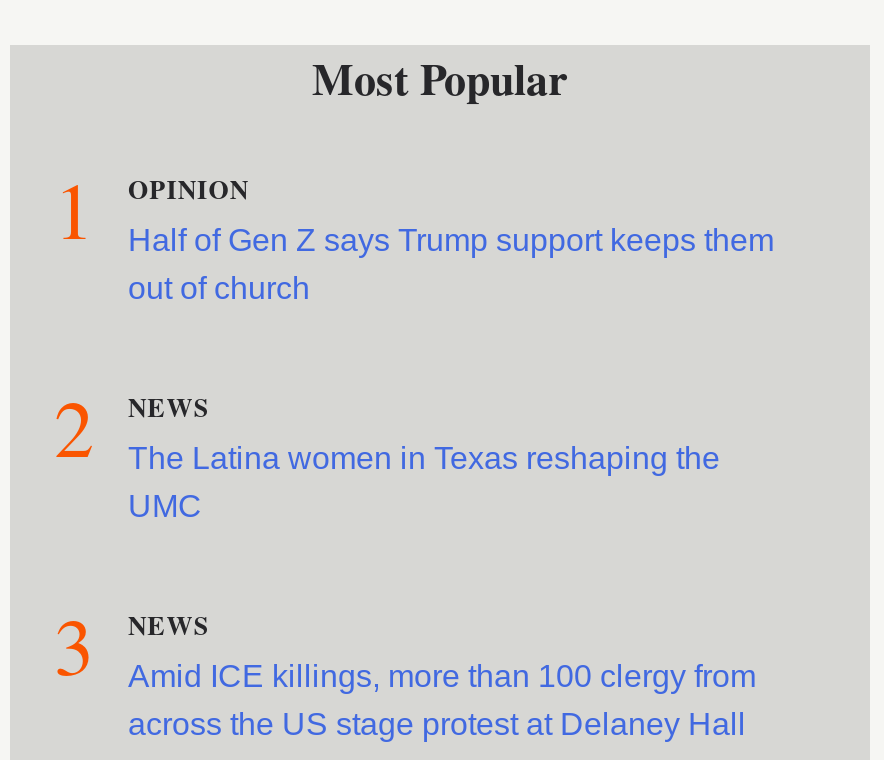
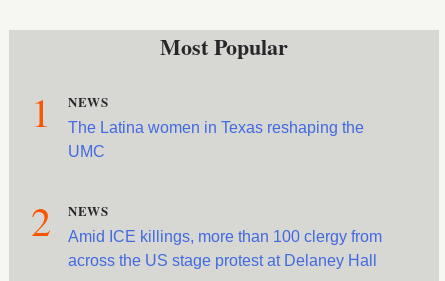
- OPINION
- Half of Gen Z says Trump support keeps them
- out of church
- 2

- 3 NEWS Amid ICE killings, more than 100 clergy from
+ 2 NEWS Amid ICE killings, more than 100 clergy from
